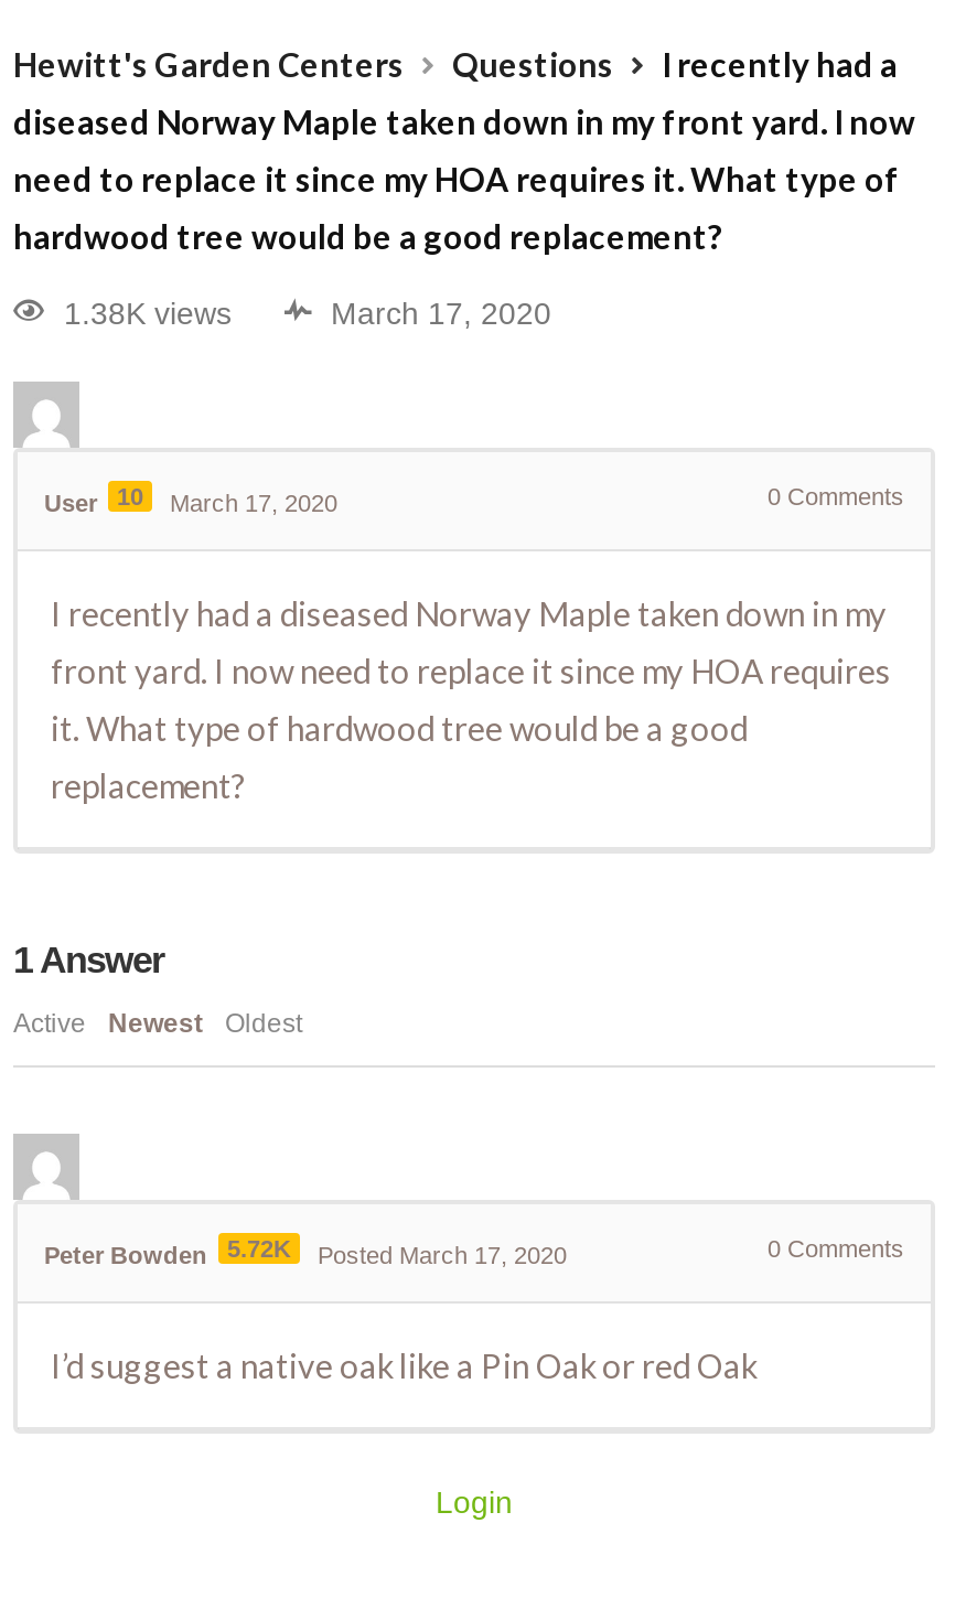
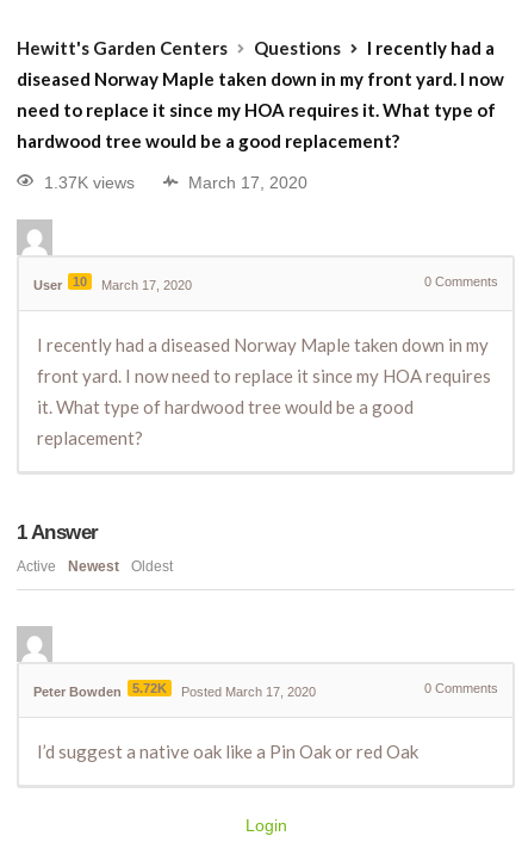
- 1.38K views
+ 1.37K views
